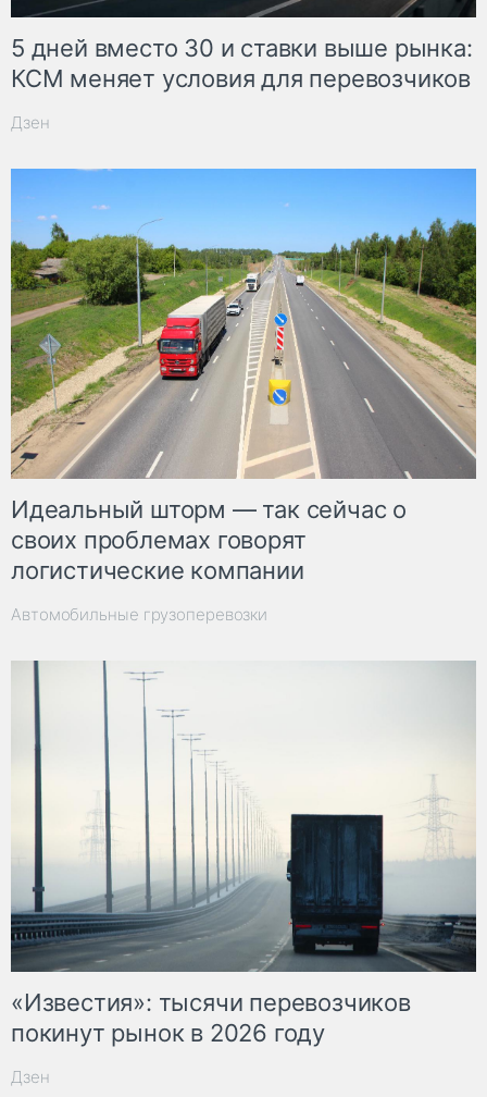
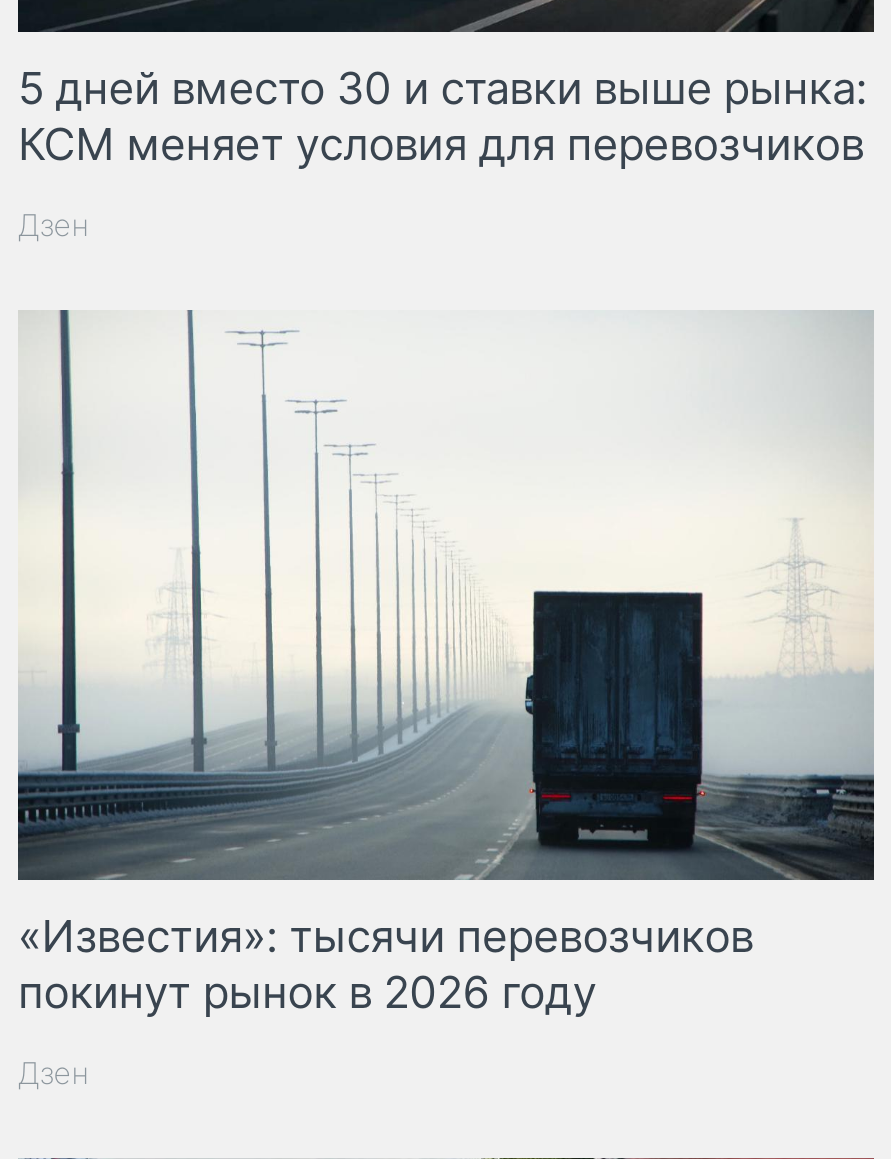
- [image]
- Идеальный шторм — так сейчас о
- своих проблемах говорят
- логистические компании
- Автомобильные грузоперевозки
